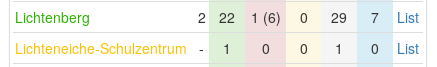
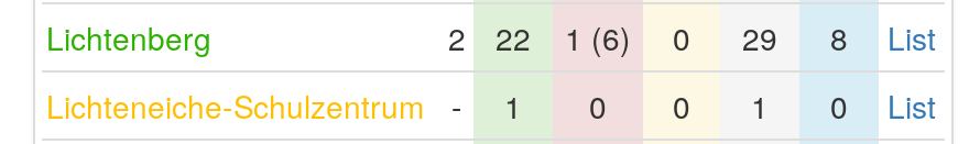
- 2 22 1 (6) 0 29 7 List
+ 2 22 1 (6) 0 29 8 List
